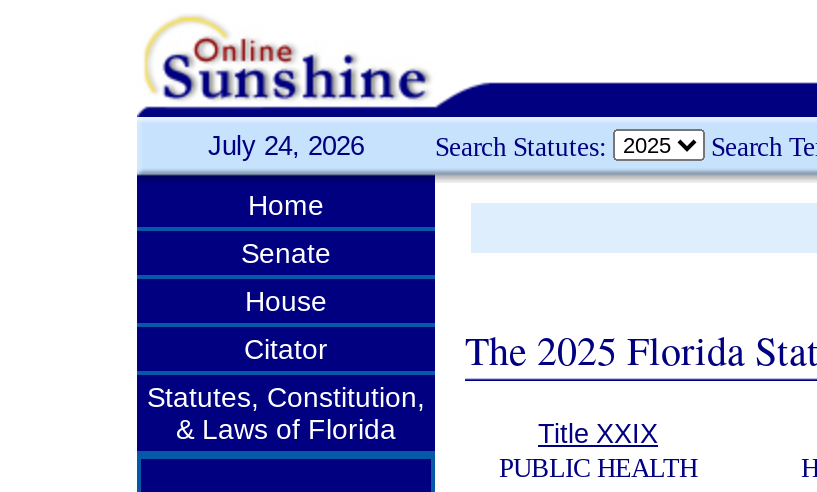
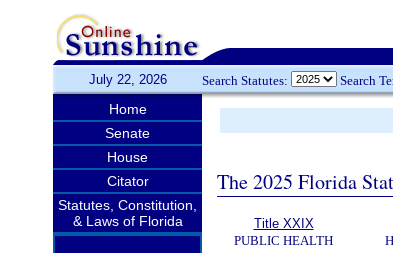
- July 24, 2026
+ July 22, 2026
